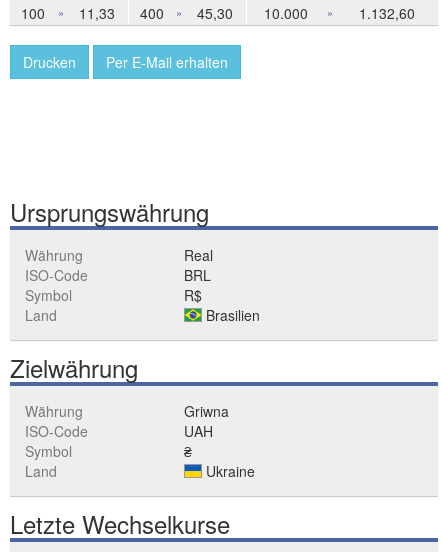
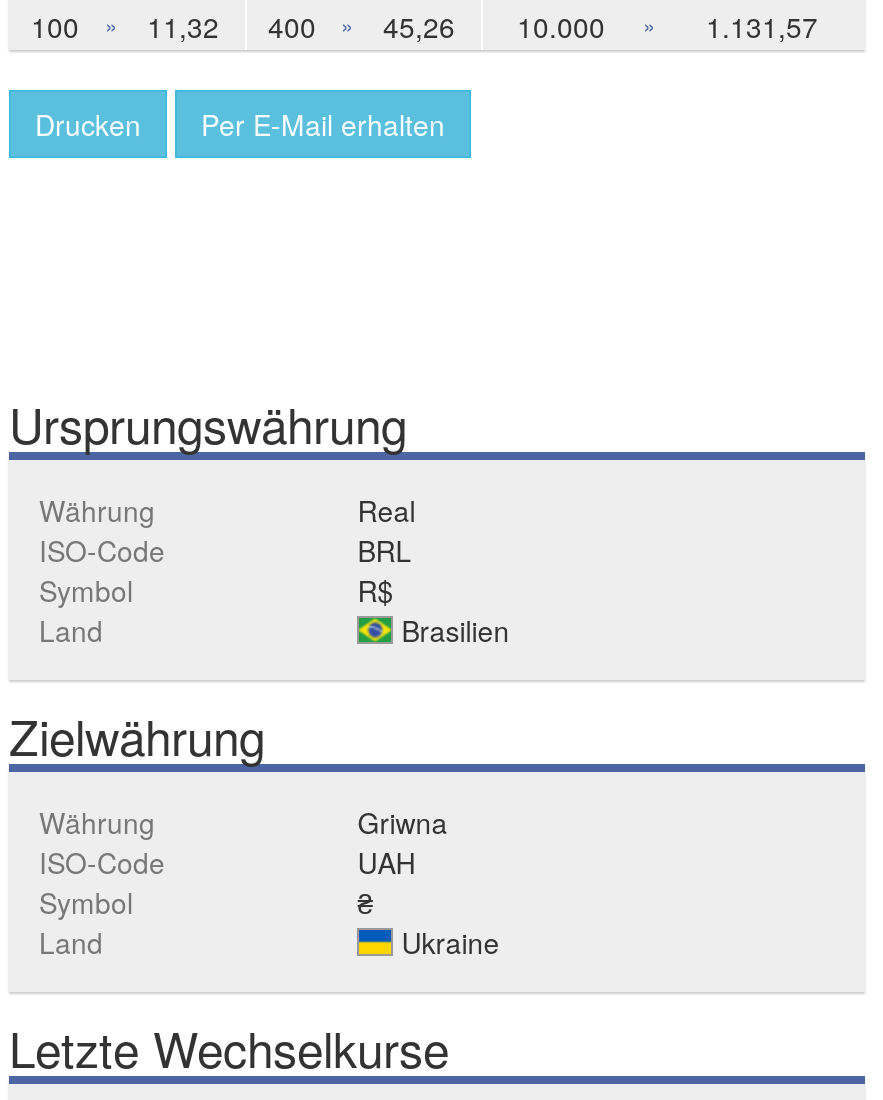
- 11,33
+ 11,32

- 45,30
+ 45,26

- 1.132,60
+ 1.131,57
